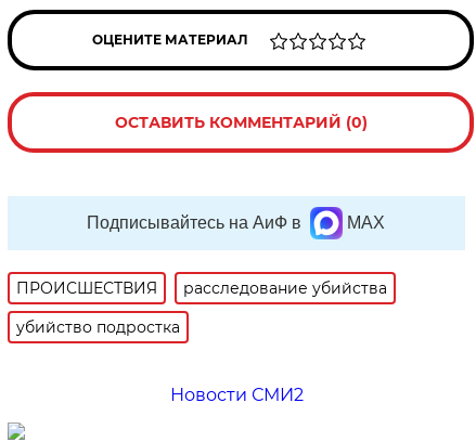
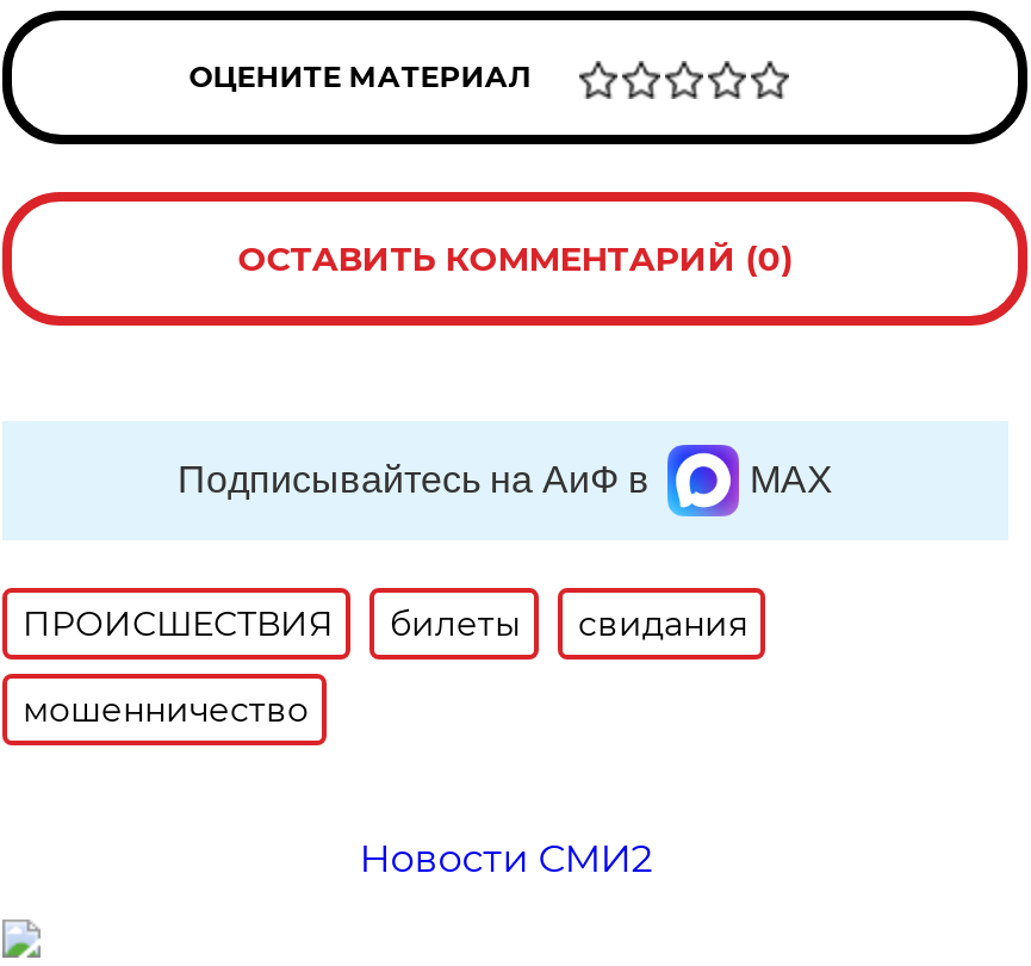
- расследование убийства
+ билеты
+ свидания

- убийство подростка
+ мошенничество
